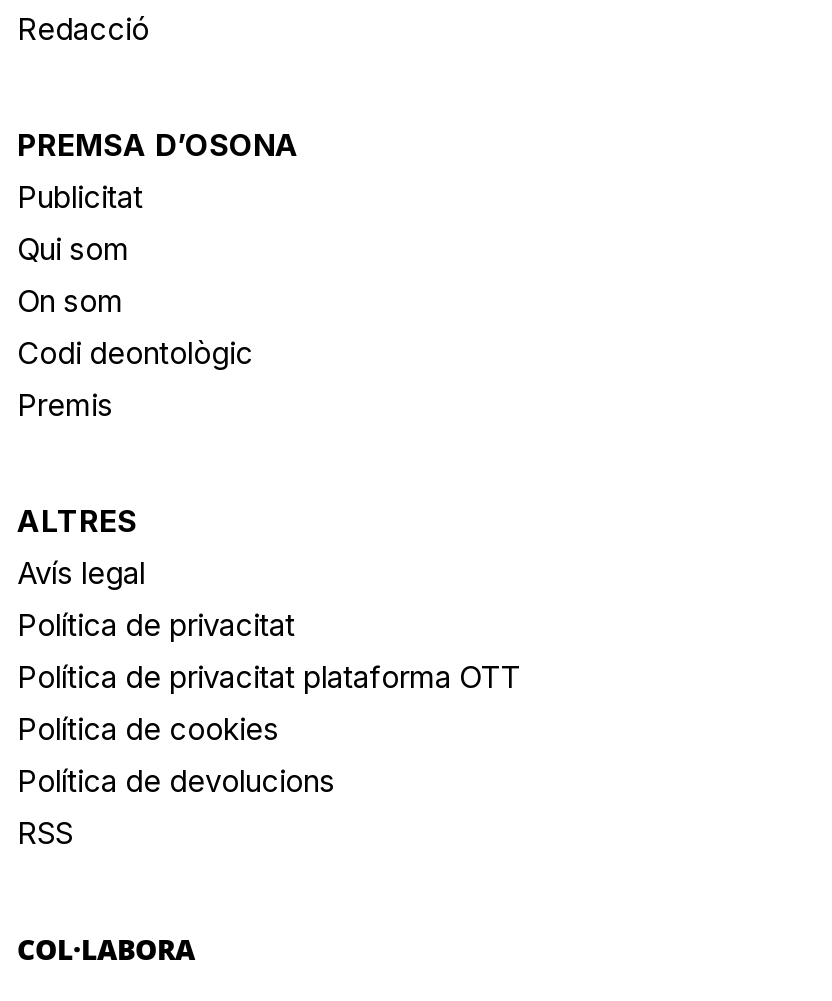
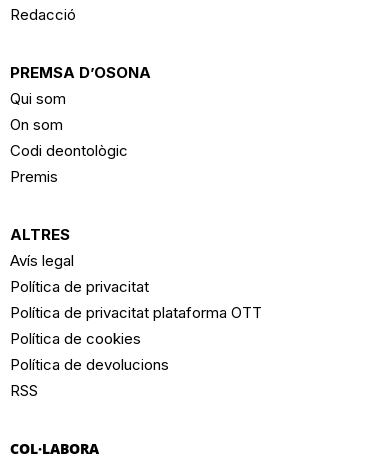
- Publicitat
